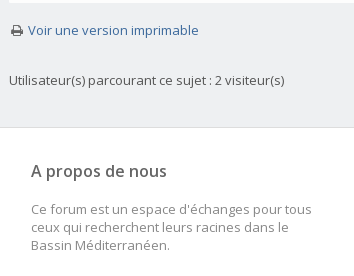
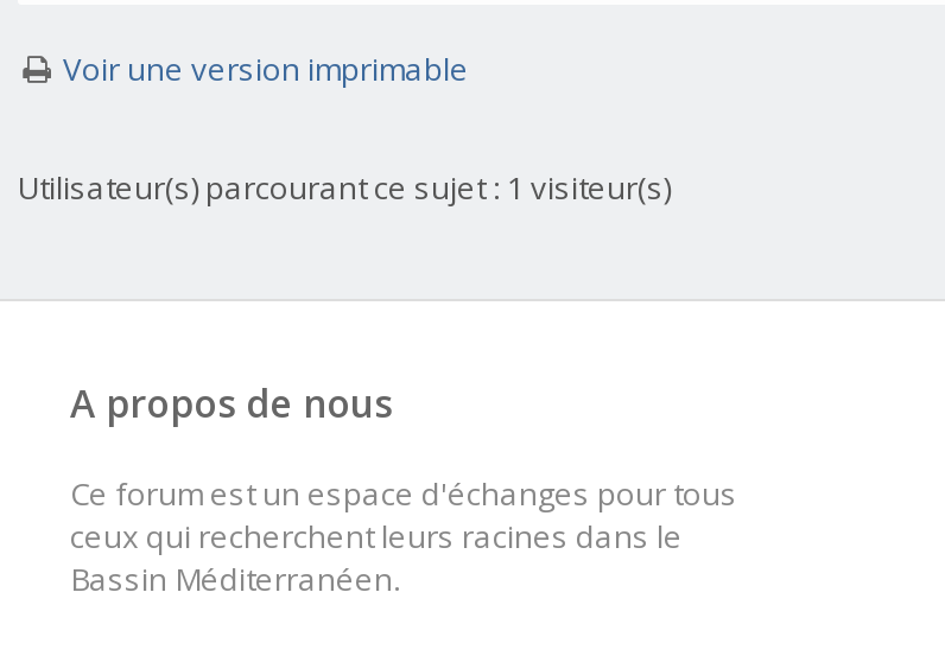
- Utilisateur(s) parcourant ce sujet : 2 visiteur(s)
+ Utilisateur(s) parcourant ce sujet : 1 visiteur(s)
